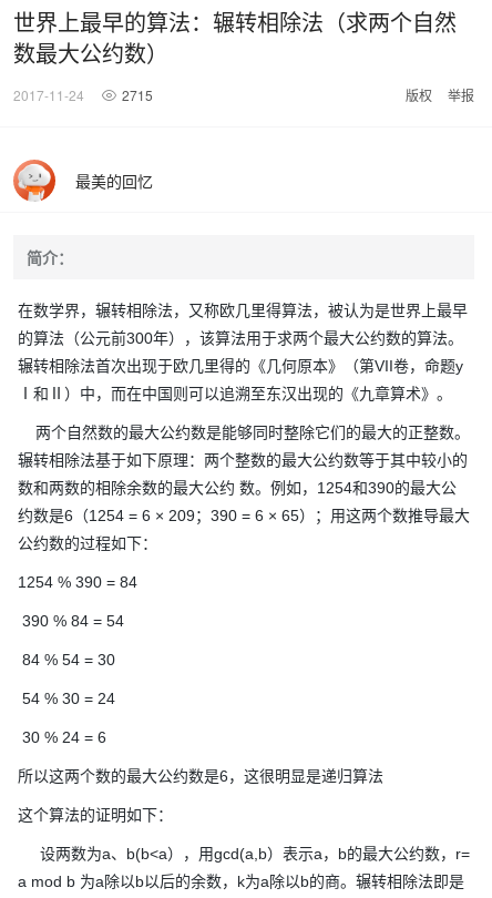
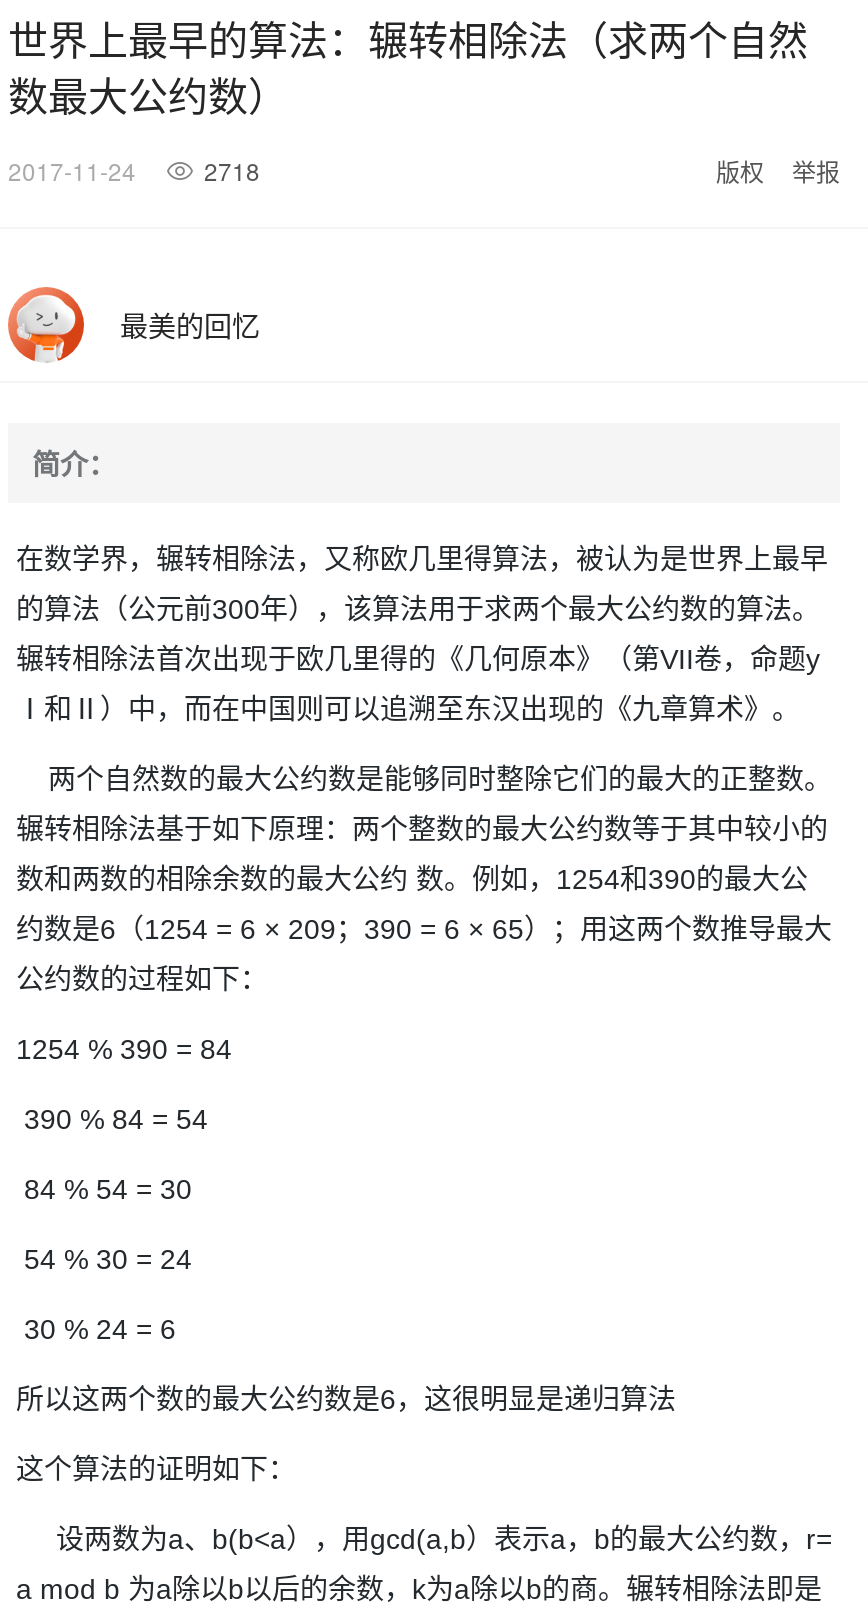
- 2017-11-24 2715
+ 2017-11-24 2718
